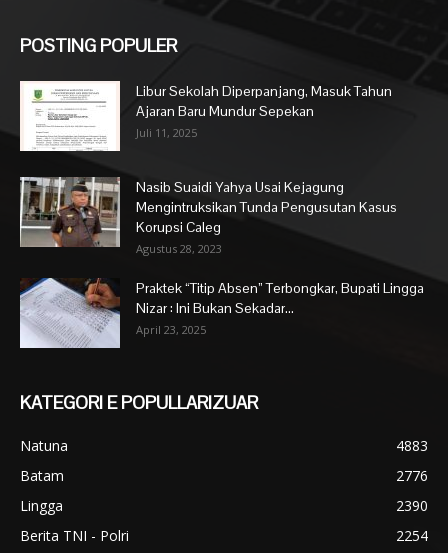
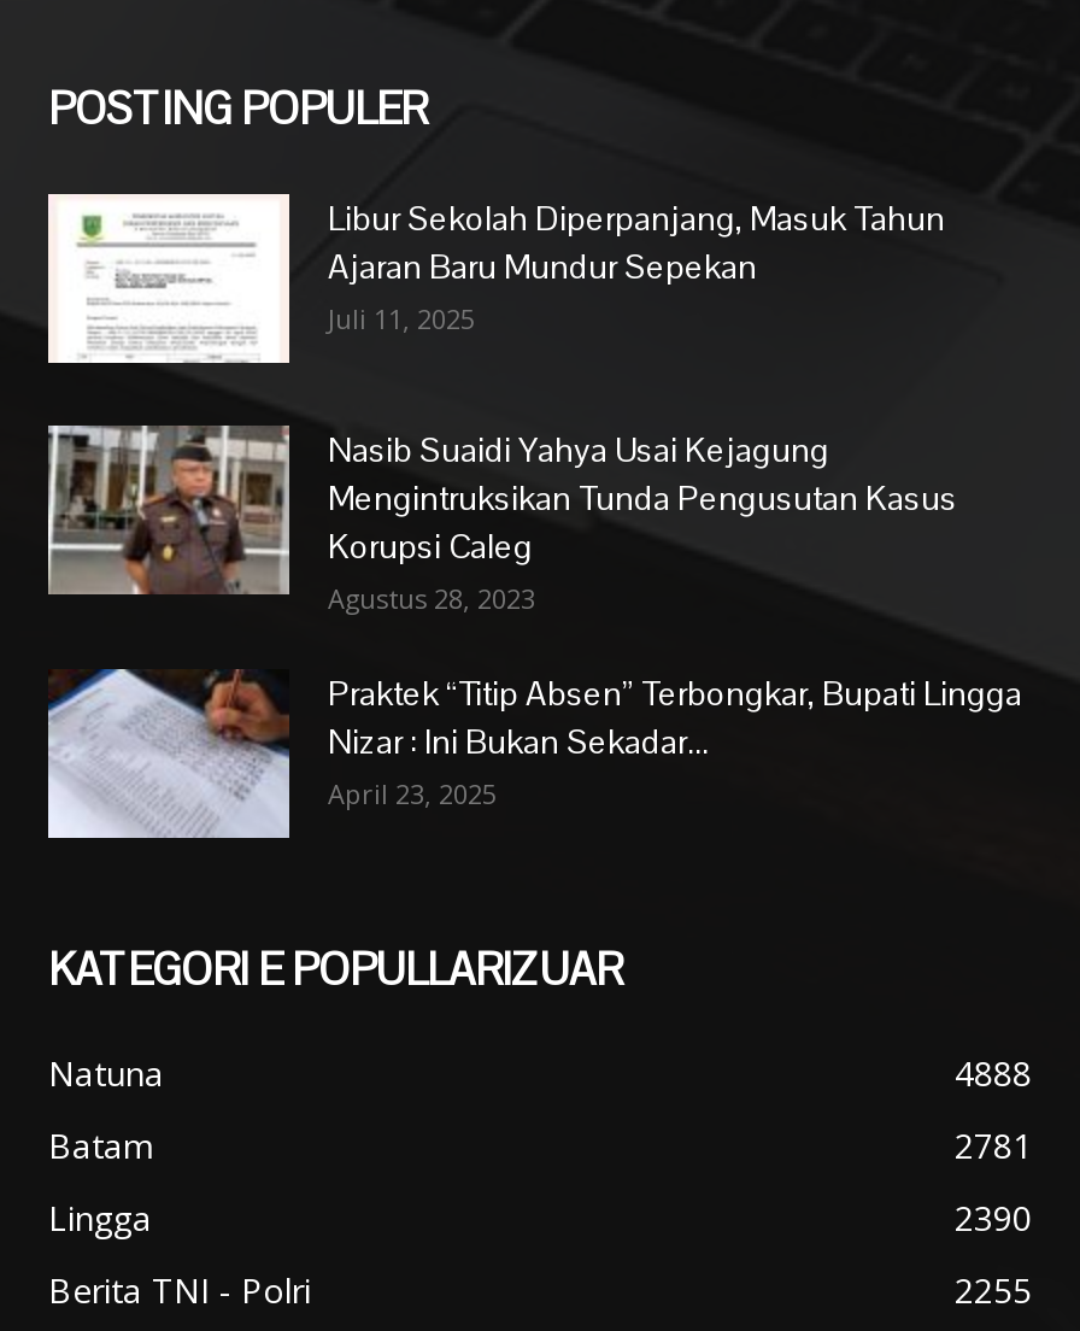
- 4883
+ 4888

- 2776
+ 2781

- 2254
+ 2255
